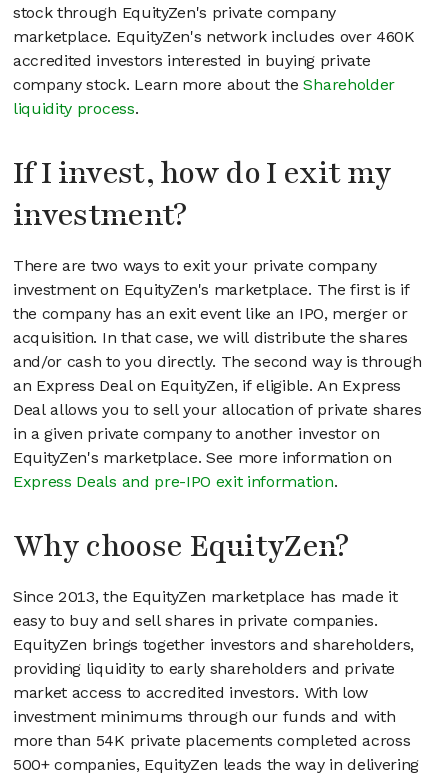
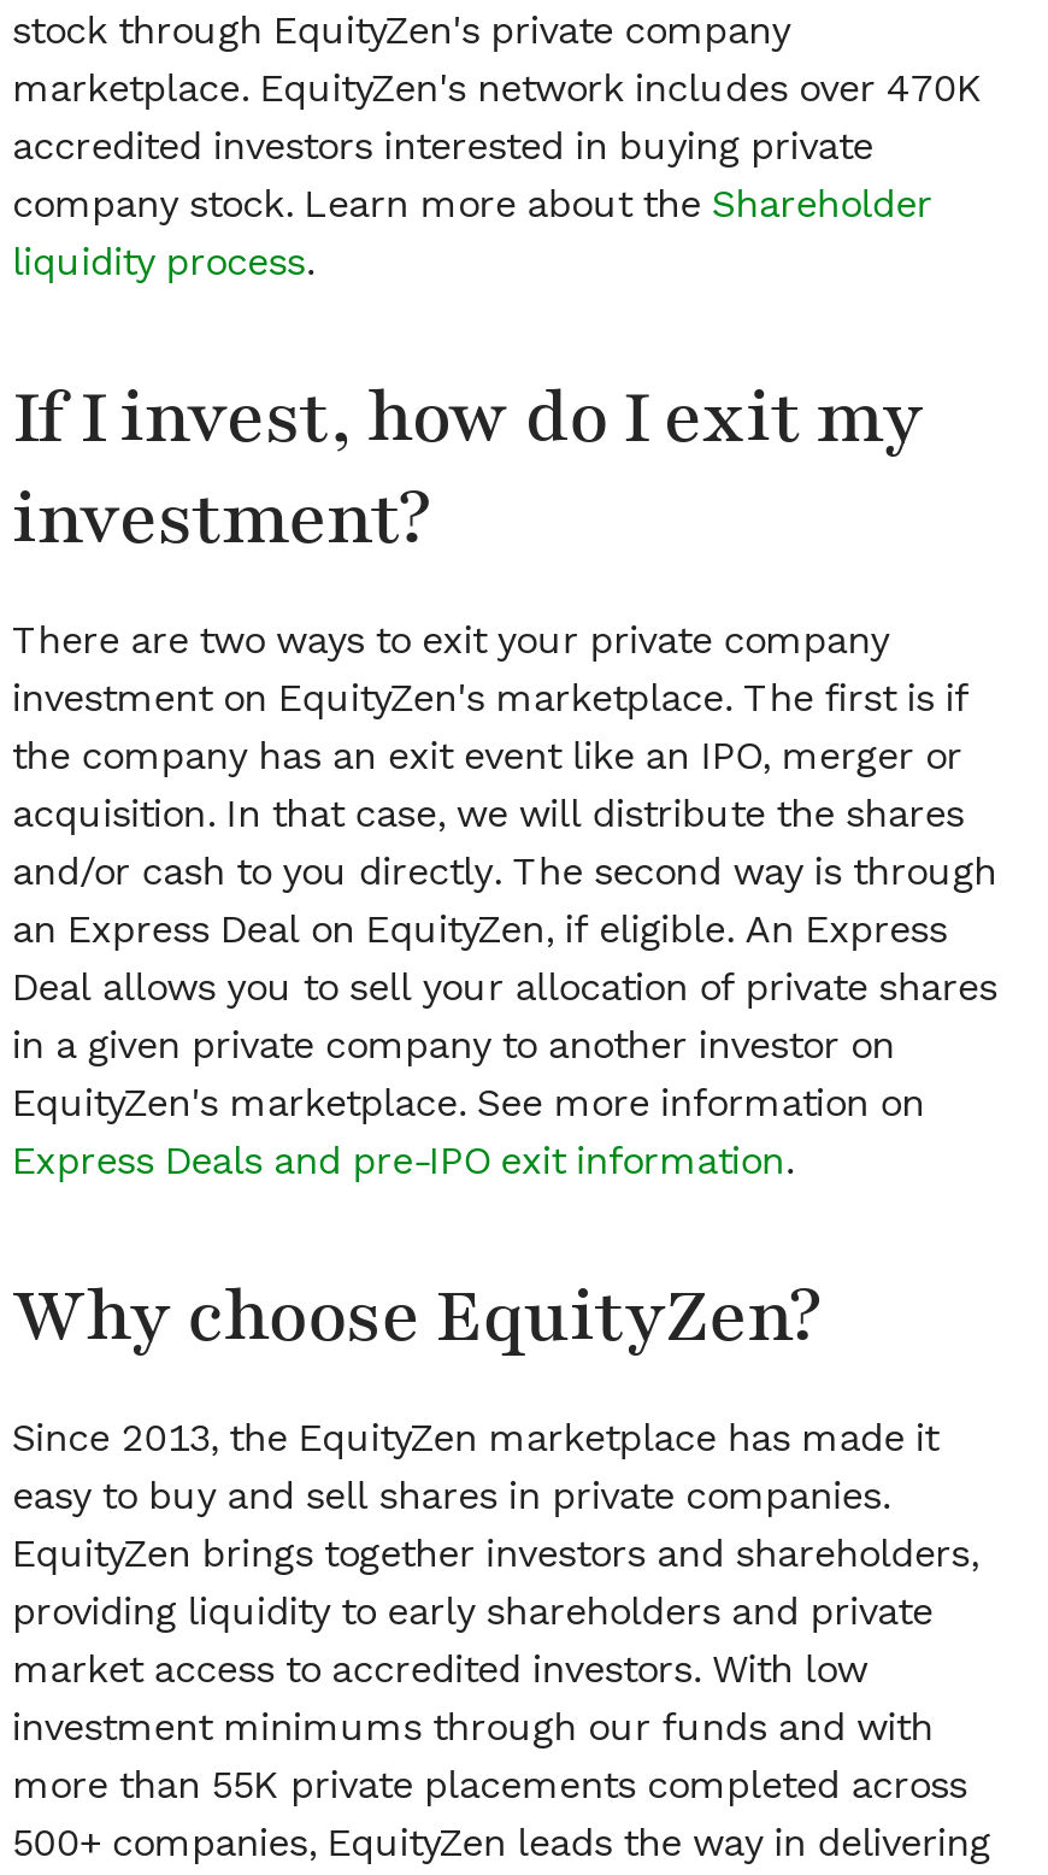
- marketplace. EquityZen's network includes over 460K
+ marketplace. EquityZen's network includes over 470K

- more than 54K private placements completed across
+ more than 55K private placements completed across
